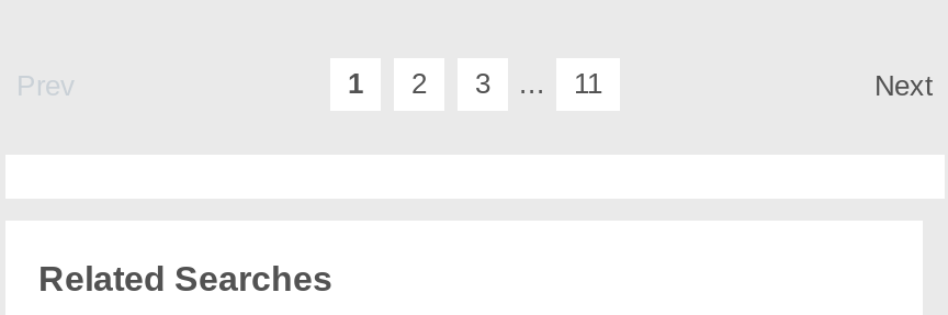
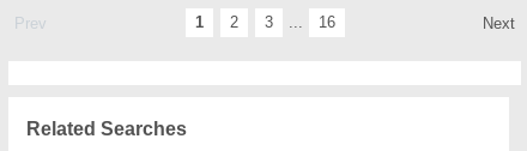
- 11
+ 16
